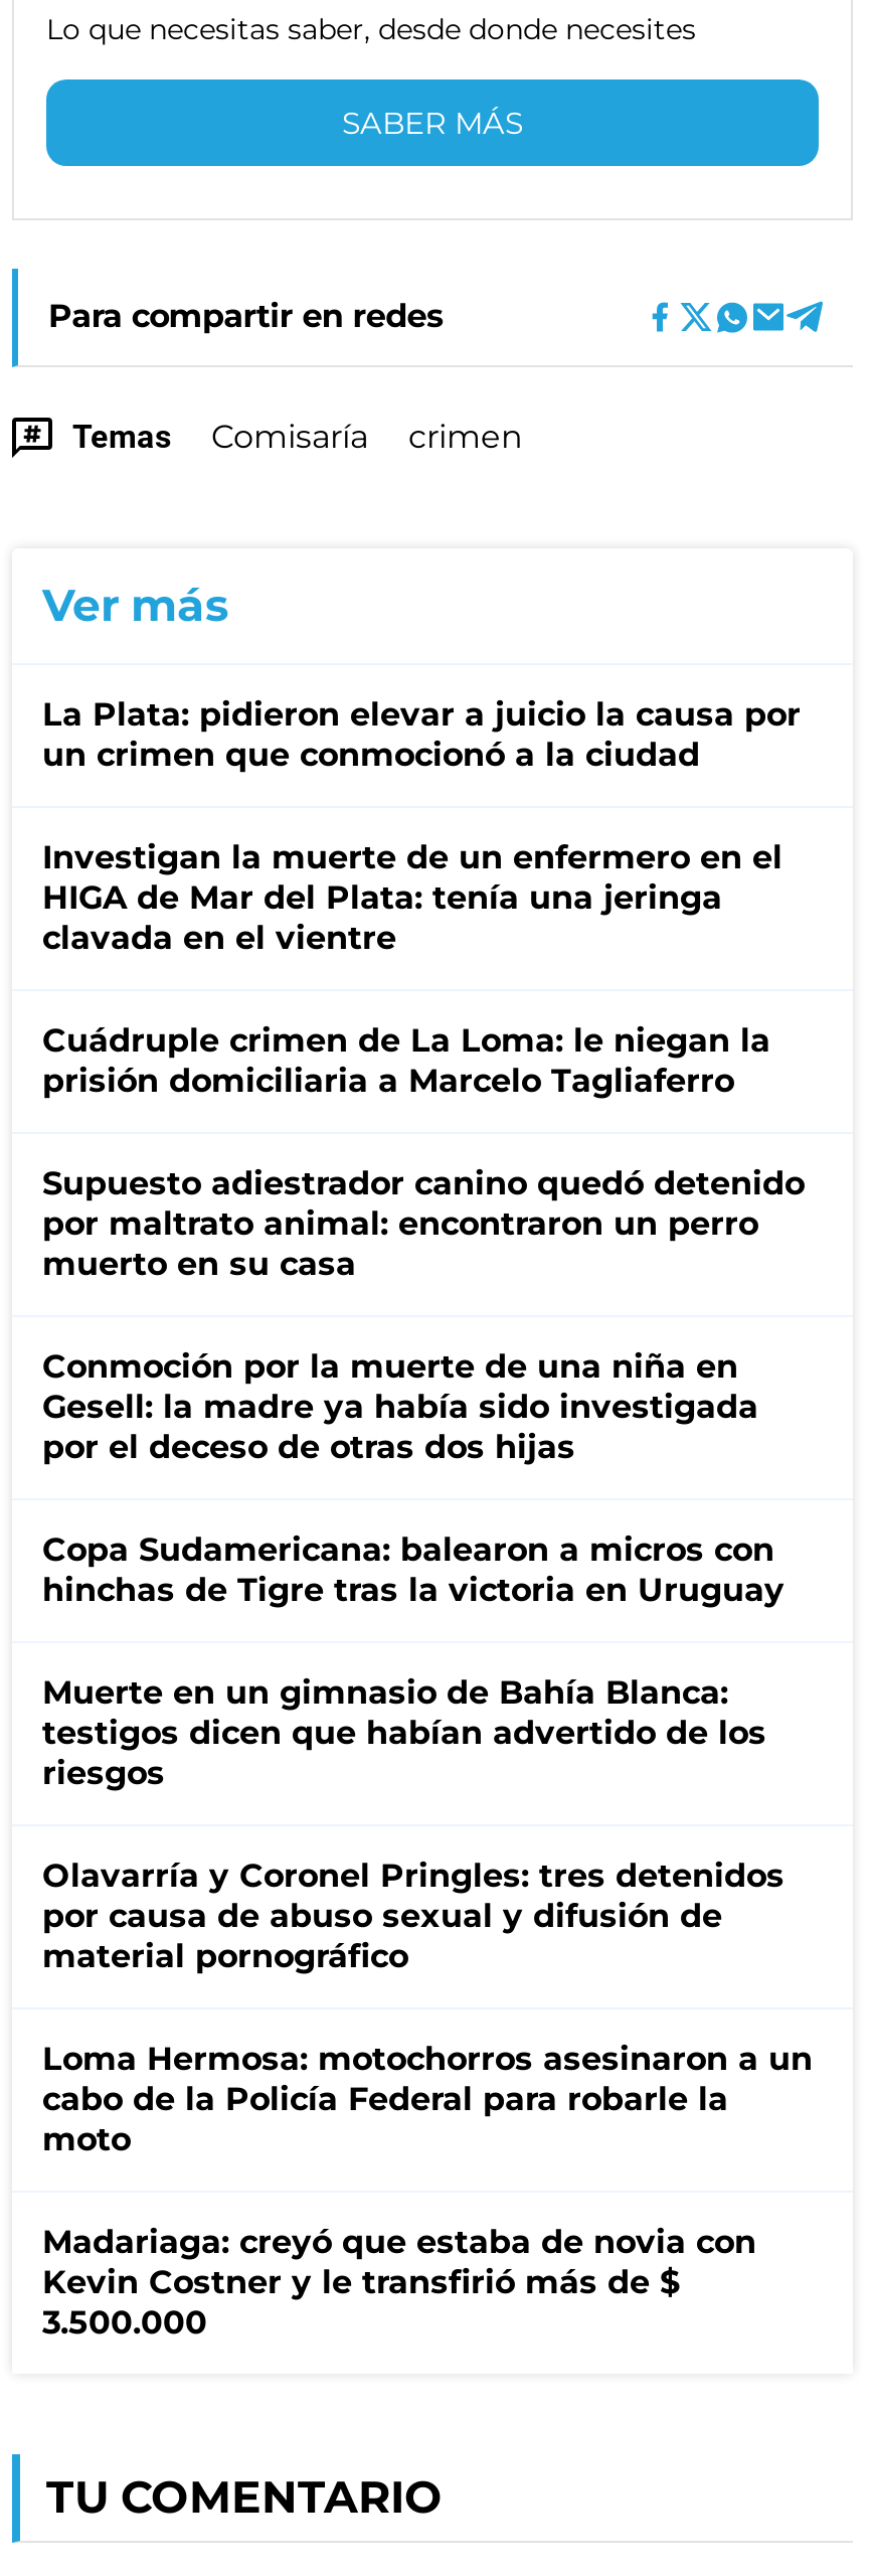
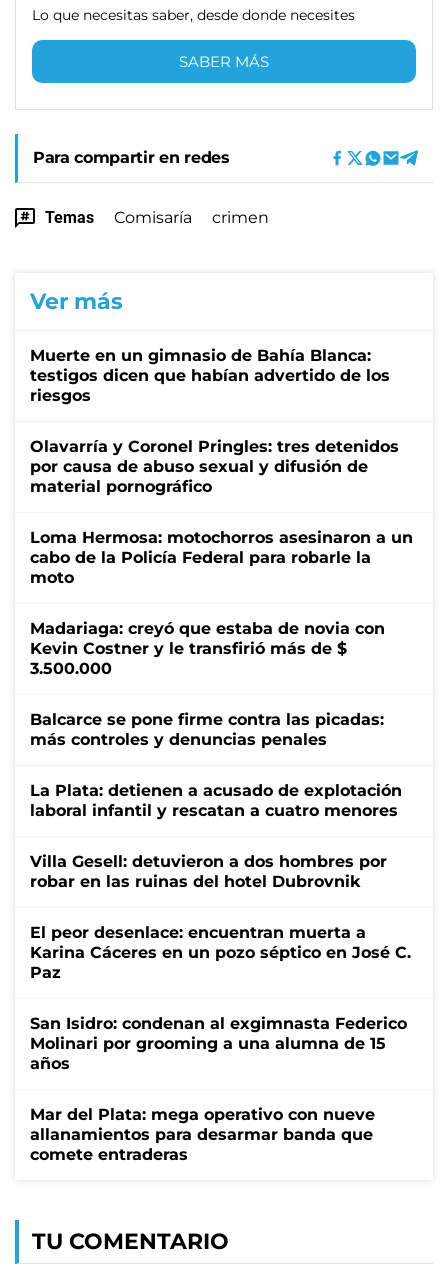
- La Plata: pidieron elevar a juicio la causa por
- un crimen que conmocionó a la ciudad
- Investigan la muerte de un enfermero en el
- HIGA de Mar del Plata: tenía una jeringa
- clavada en el vientre
- Cuádruple crimen de La Loma: le niegan la
- prisión domiciliaria a Marcelo Tagliaferro
- Supuesto adiestrador canino quedó detenido
- por maltrato animal: encontraron un perro
- muerto en su casa
- Conmoción por la muerte de una niña en
- Gesell: la madre ya había sido investigada
- por el deceso de otras dos hijas
- Copa Sudamericana: balearon a micros con
- hinchas de Tigre tras la victoria en Uruguay

moved up: Muerte en un gimnasio de Bahía Blanca: | testigos dicen que habían advertido de los | riesgos | ... | Kevin Costner y le transfirió más de $ | 3.500.000

+ Balcarce se pone firme contra las picadas:
+ más controles y denuncias penales
+ La Plata: detienen a acusado de explotación
+ laboral infantil y rescatan a cuatro menores
+ Villa Gesell: detuvieron a dos hombres por
+ robar en las ruinas del hotel Dubrovnik
+ El peor desenlace: encuentran muerta a
+ Karina Cáceres en un pozo séptico en José C.
+ Paz
+ San Isidro: condenan al exgimnasta Federico
+ Molinari por grooming a una alumna de 15
+ años
+ Mar del Plata: mega operativo con nueve
+ allanamientos para desarmar banda que
+ comete entraderas
